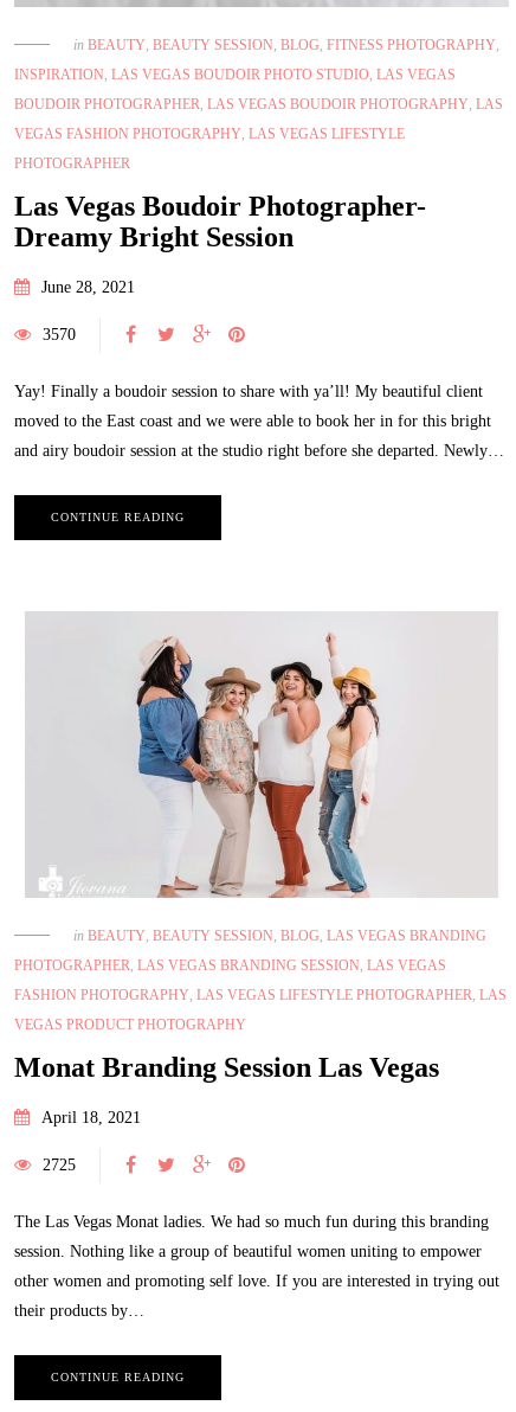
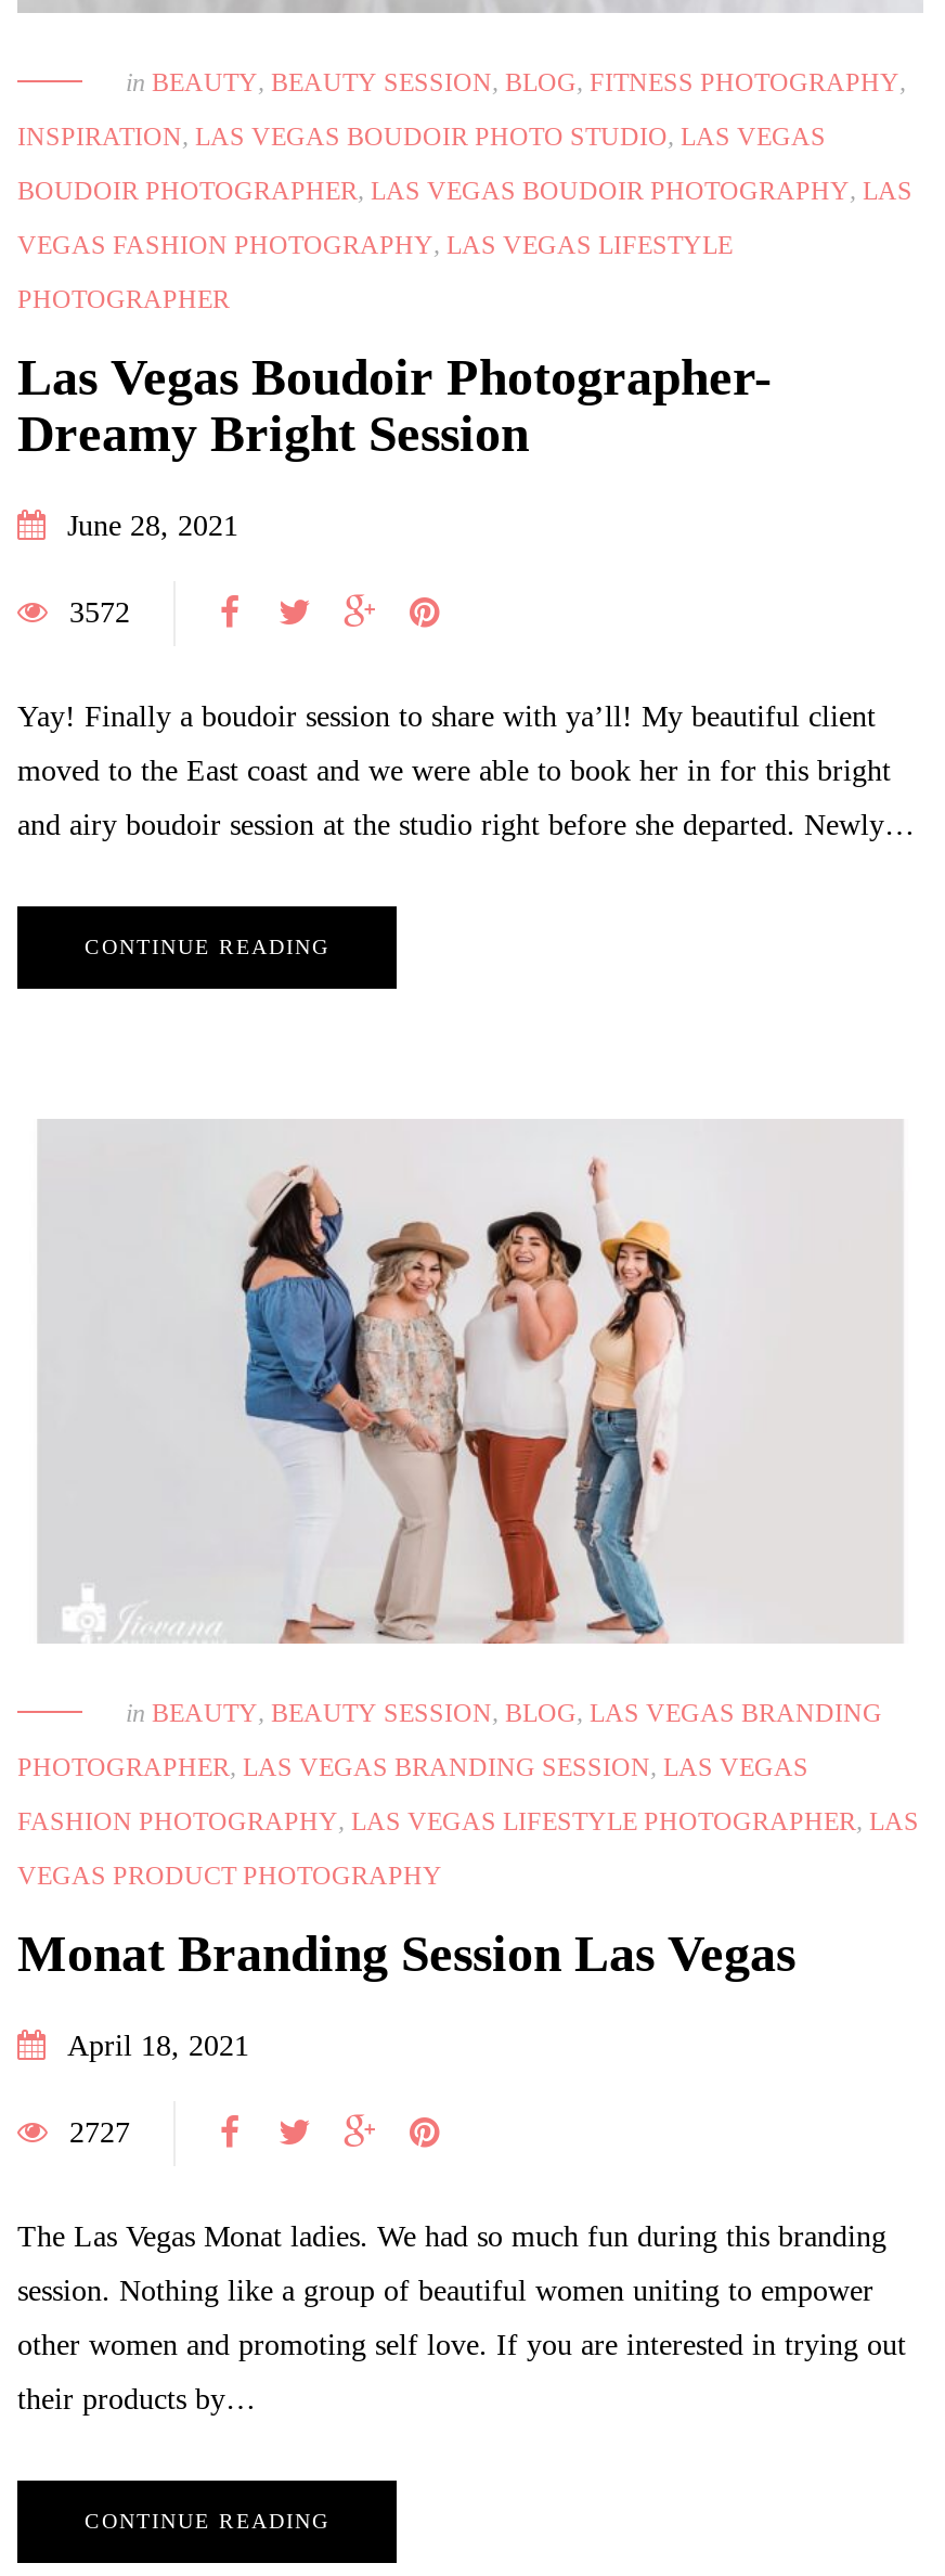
- 3570
+ 3572

- 2725
+ 2727
